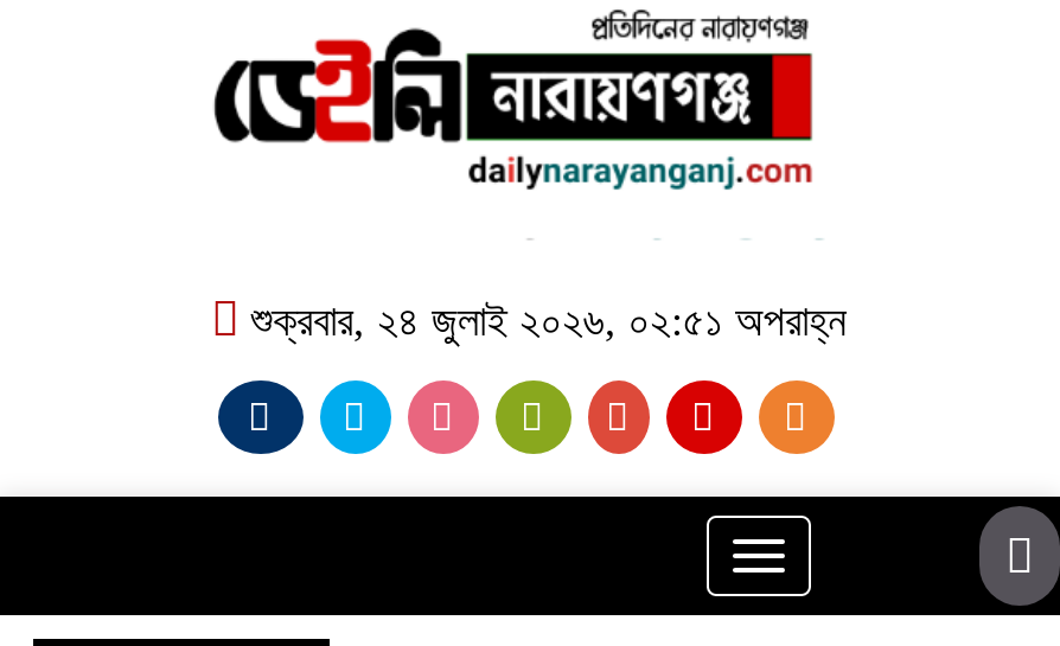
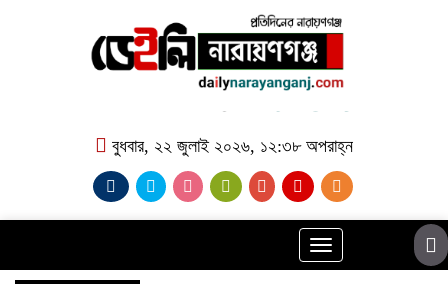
- শুক্রবার, ২৪ জুলাই ২০২৬, ০২:৫১ অপরাহ্ন
+ বুধবার, ২২ জুলাই ২০২৬, ১২:৩৮ অপরাহ্ন
